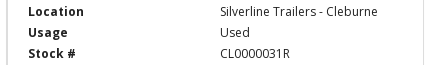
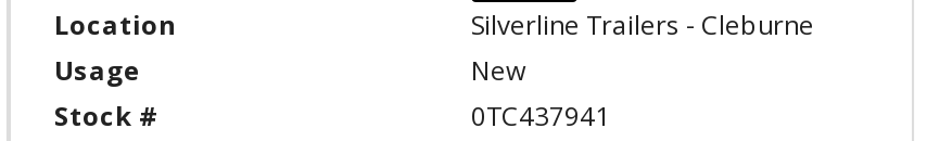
- Used
+ New

- CL0000031R
+ 0TC437941
